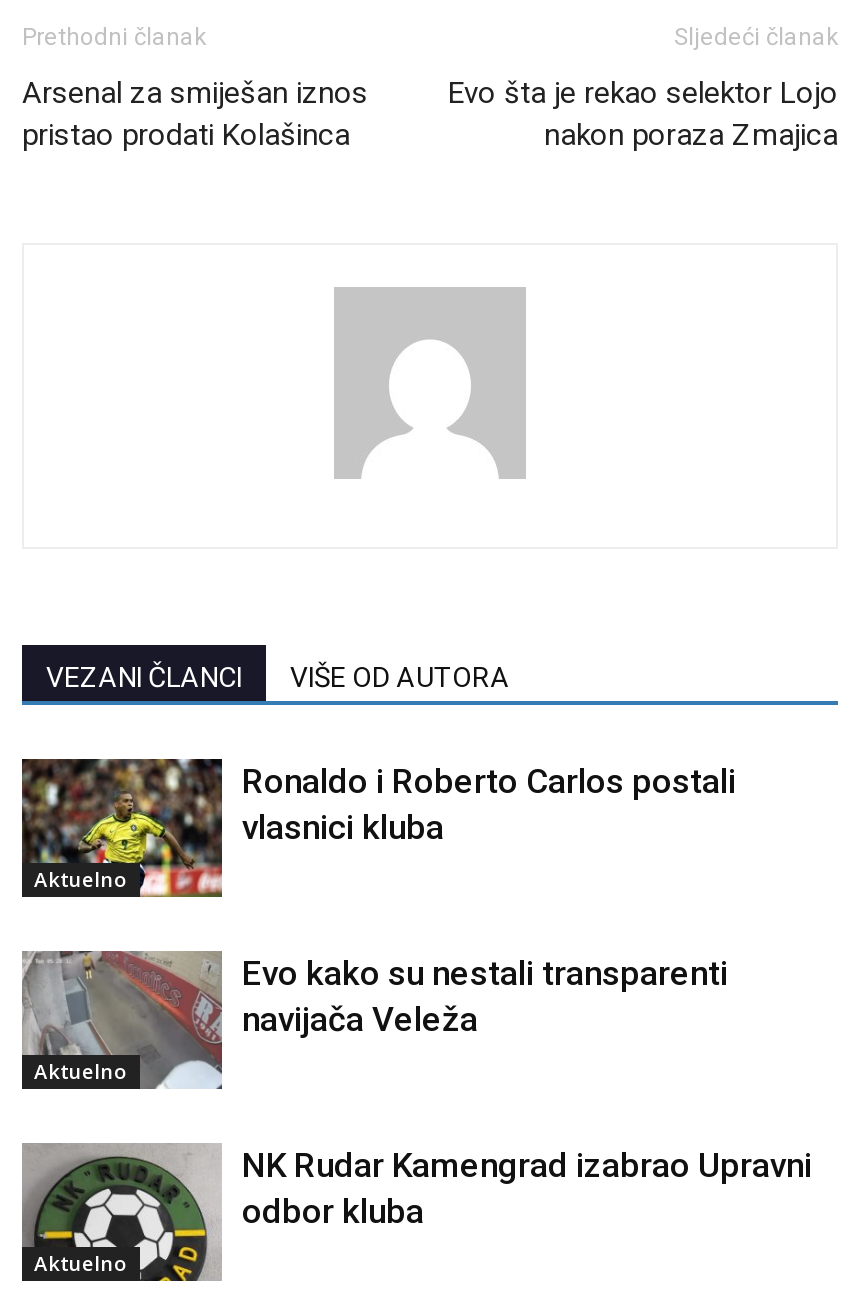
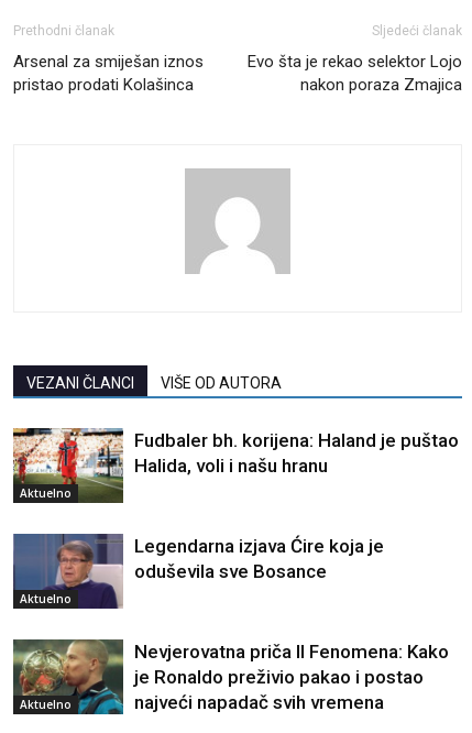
- [image]
- Ronaldo i Roberto Carlos postali
- vlasnici kluba
+ [image]
+ Fudbaler bh. korijena: Haland je puštao
+ Halida, voli i našu hranu

- [image]
- Evo kako su nestali transparenti
- navijača Veleža
+ [image]
+ Legendarna izjava Ćire koja je
+ oduševila sve Bosance

- [image]
- NK Rudar Kamengrad izabrao Upravni
- odbor kluba
+ [image]
+ Nevjerovatna priča Il Fenomena: Kako
+ je Ronaldo preživio pakao i postao
+ najveći napadač svih vremena
